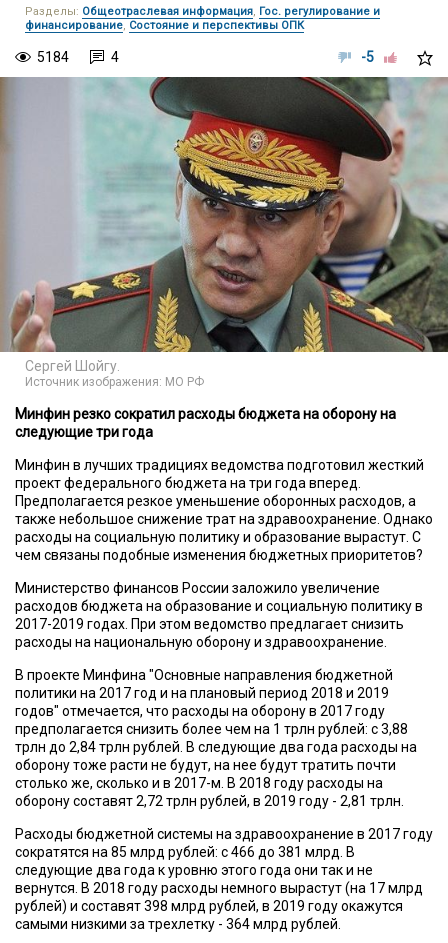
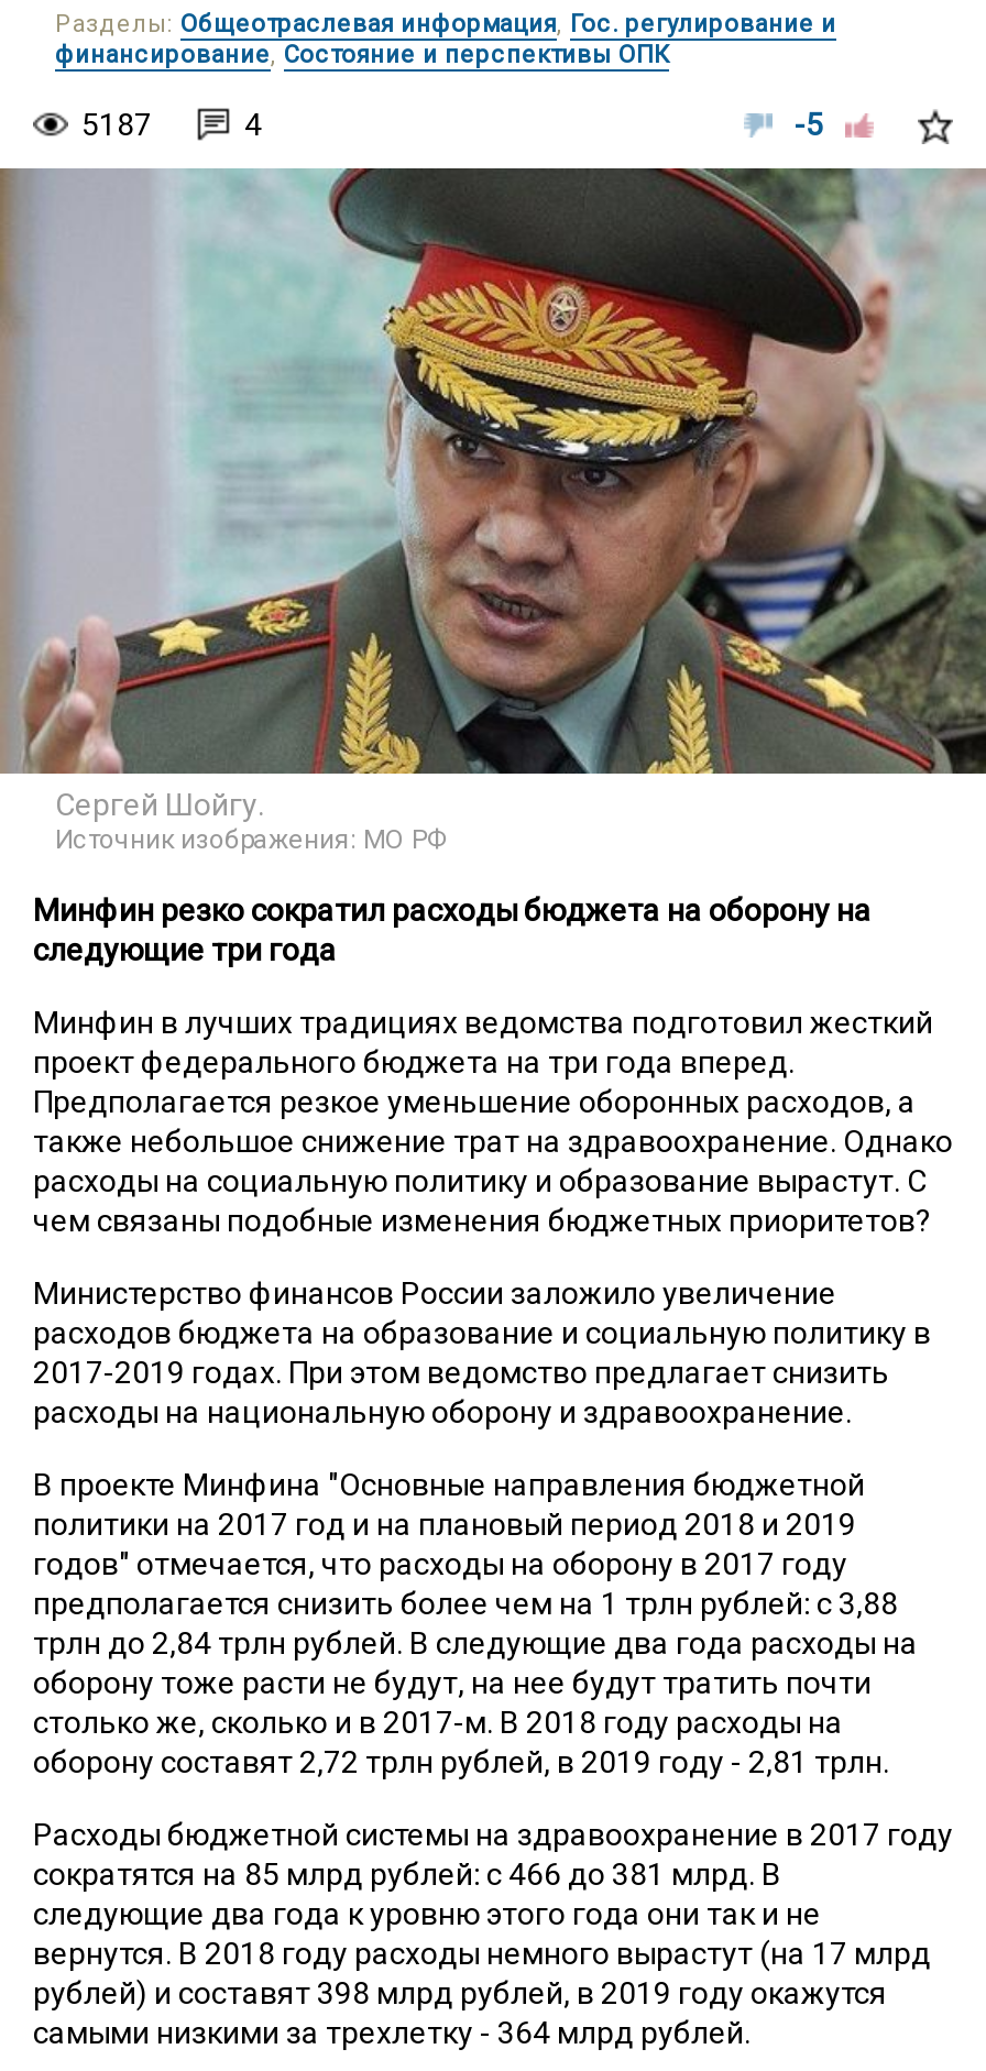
- 5184
+ 5187
